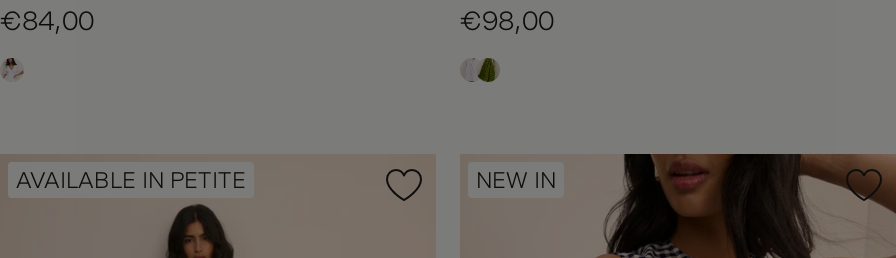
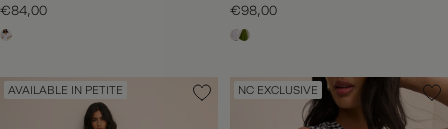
- NEW IN
+ NC EXCLUSIVE
